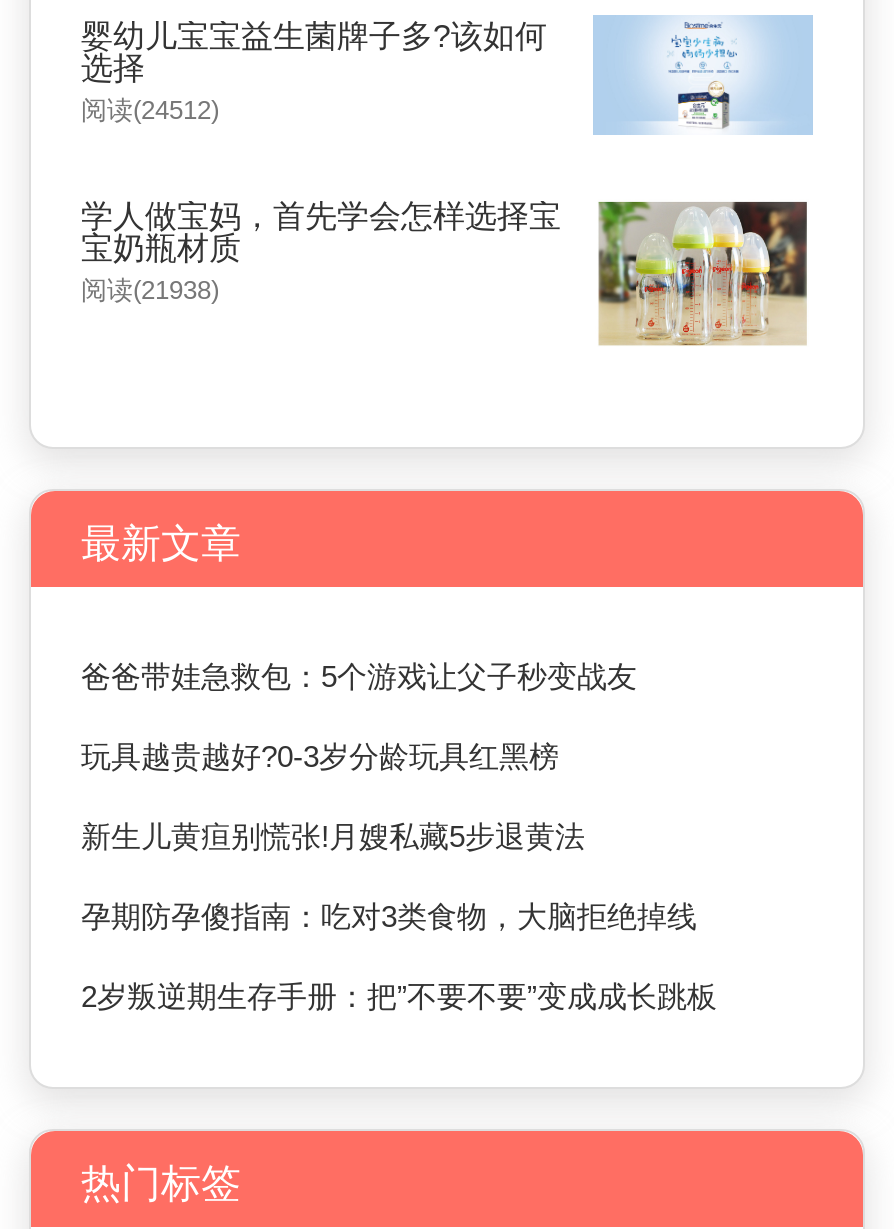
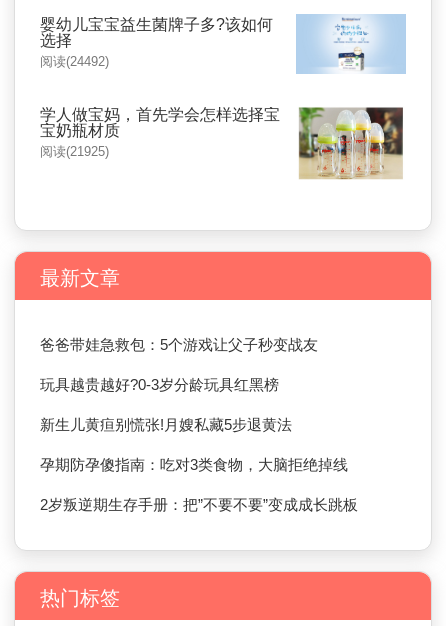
- 阅读(24512)
+ 阅读(24492)

- 阅读(21938)
+ 阅读(21925)
